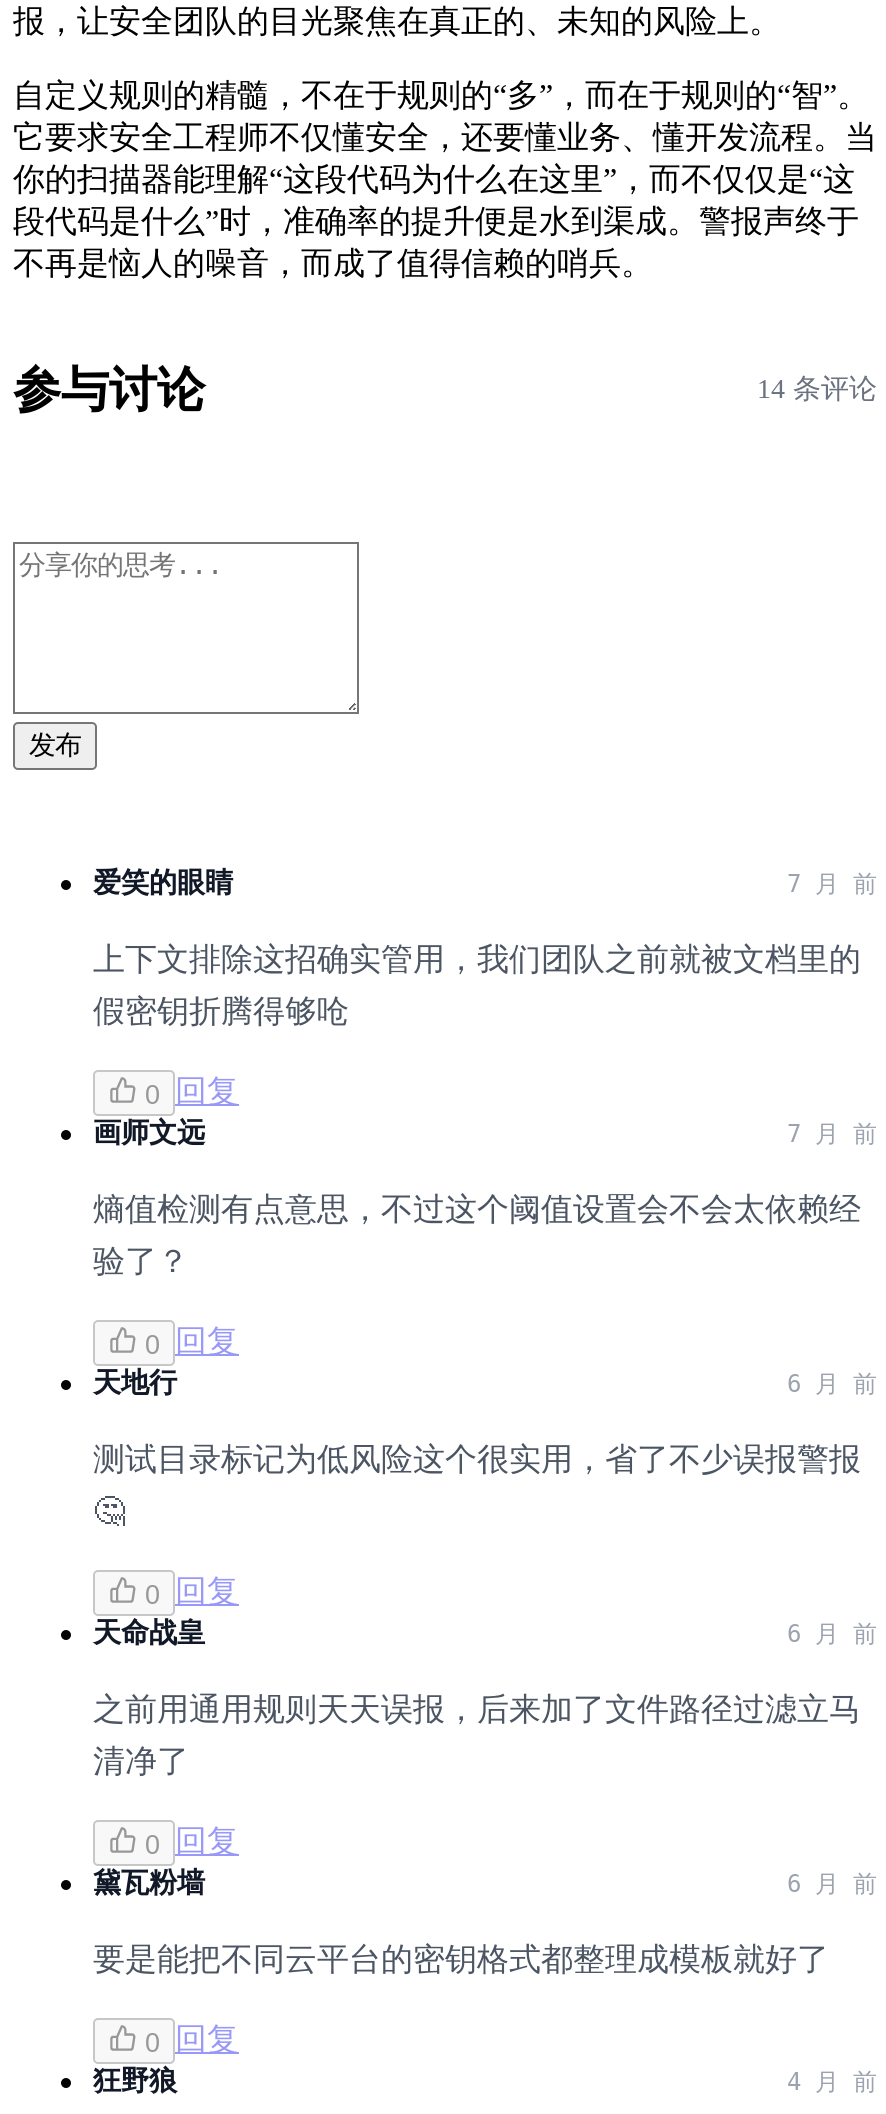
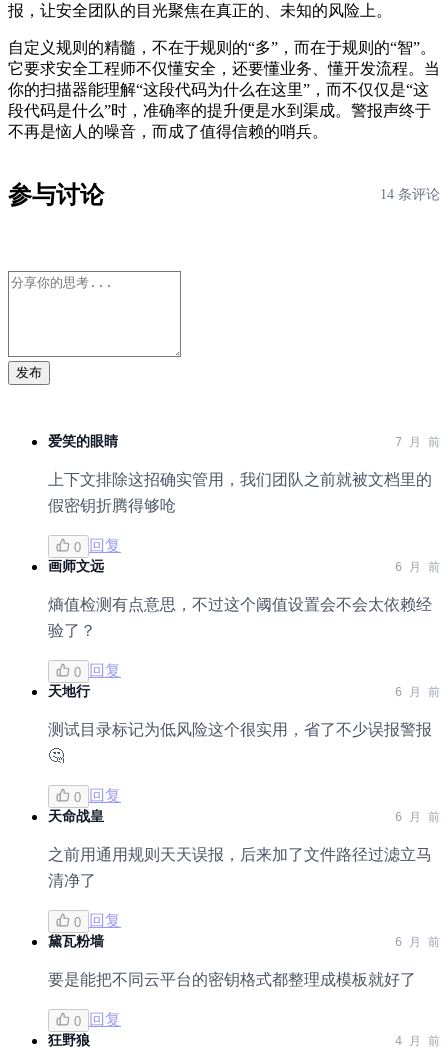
- 7 月 前
+ 6 月 前
